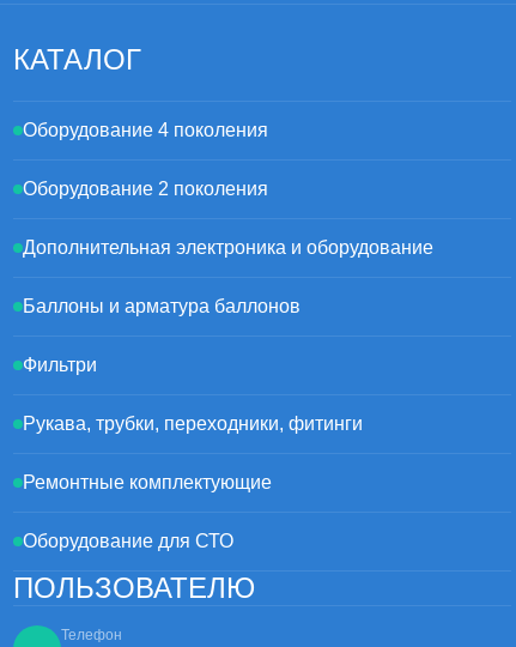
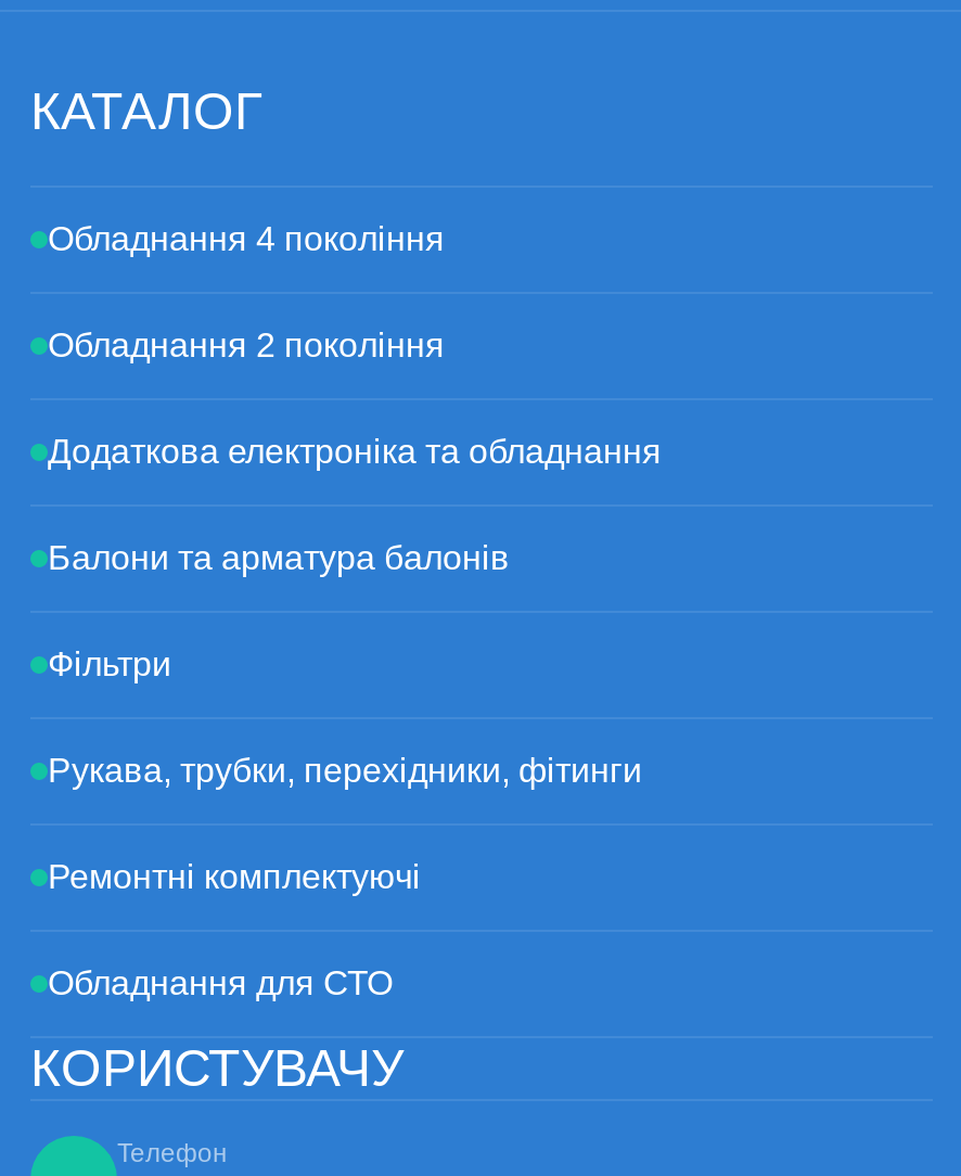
- Оборудование 4 поколения
+ Обладнання 4 покоління

- Оборудование 2 поколения
+ Обладнання 2 покоління

- Дополнительная электроника и оборудование
+ Додаткова електроніка та обладнання

- Баллоны и арматура баллонов
+ Балони та арматура балонів

- Фильтри
+ Фільтри

- Рукава, трубки, переходники, фитинги
+ Рукава, трубки, перехідники, фітинги

- Ремонтные комплектующие
+ Ремонтні комплектуючі

- Оборудование для СТО
+ Обладнання для СТО

- ПОЛЬЗОВАТЕЛЮ
+ КОРИСТУВАЧУ
